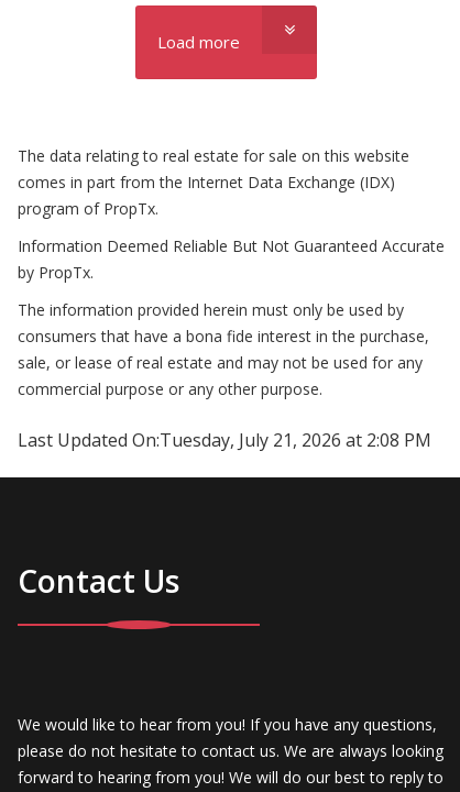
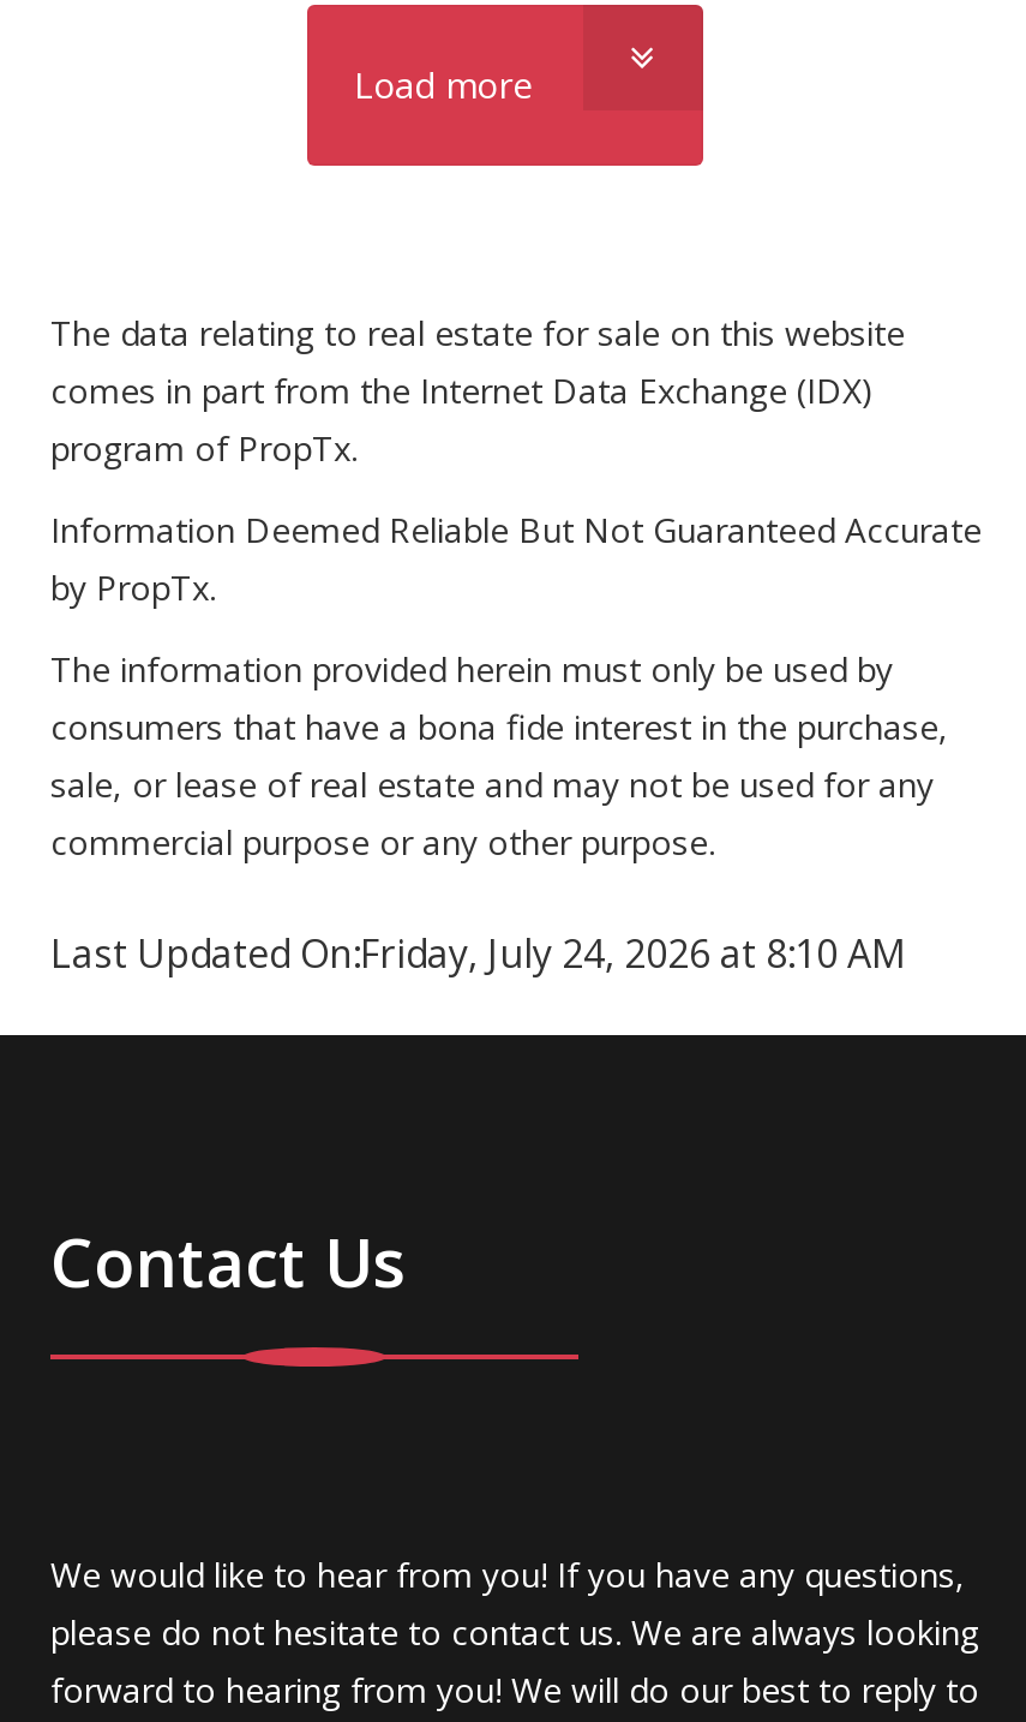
- Last Updated On:Tuesday, July 21, 2026 at 2:08 PM
+ Last Updated On:Friday, July 24, 2026 at 8:10 AM
